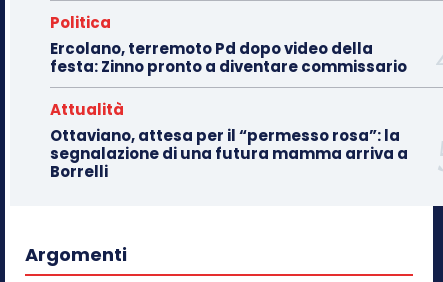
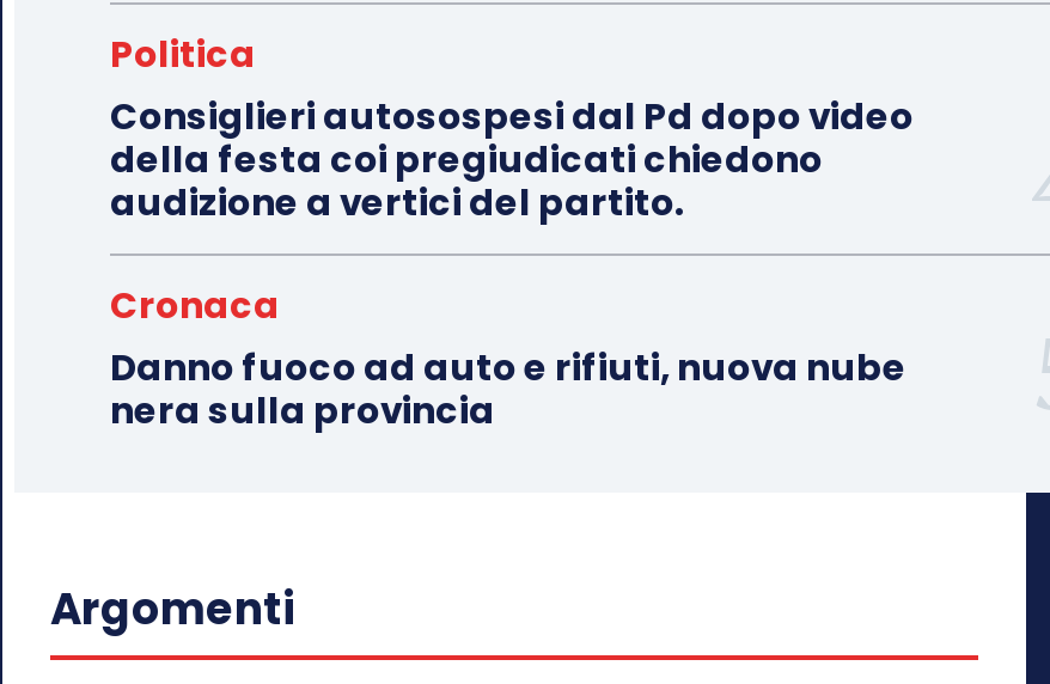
- Ercolano, terremoto Pd dopo video della
- festa: Zinno pronto a diventare commissario
+ Consiglieri autosospesi dal Pd dopo video
+ della festa coi pregiudicati chiedono
+ audizione a vertici del partito.

- Attualità
- Ottaviano, attesa per il “permesso rosa”: la
- segnalazione di una futura mamma arriva a
- Borrelli
+ Cronaca
+ Danno fuoco ad auto e rifiuti, nuova nube
+ nera sulla provincia
